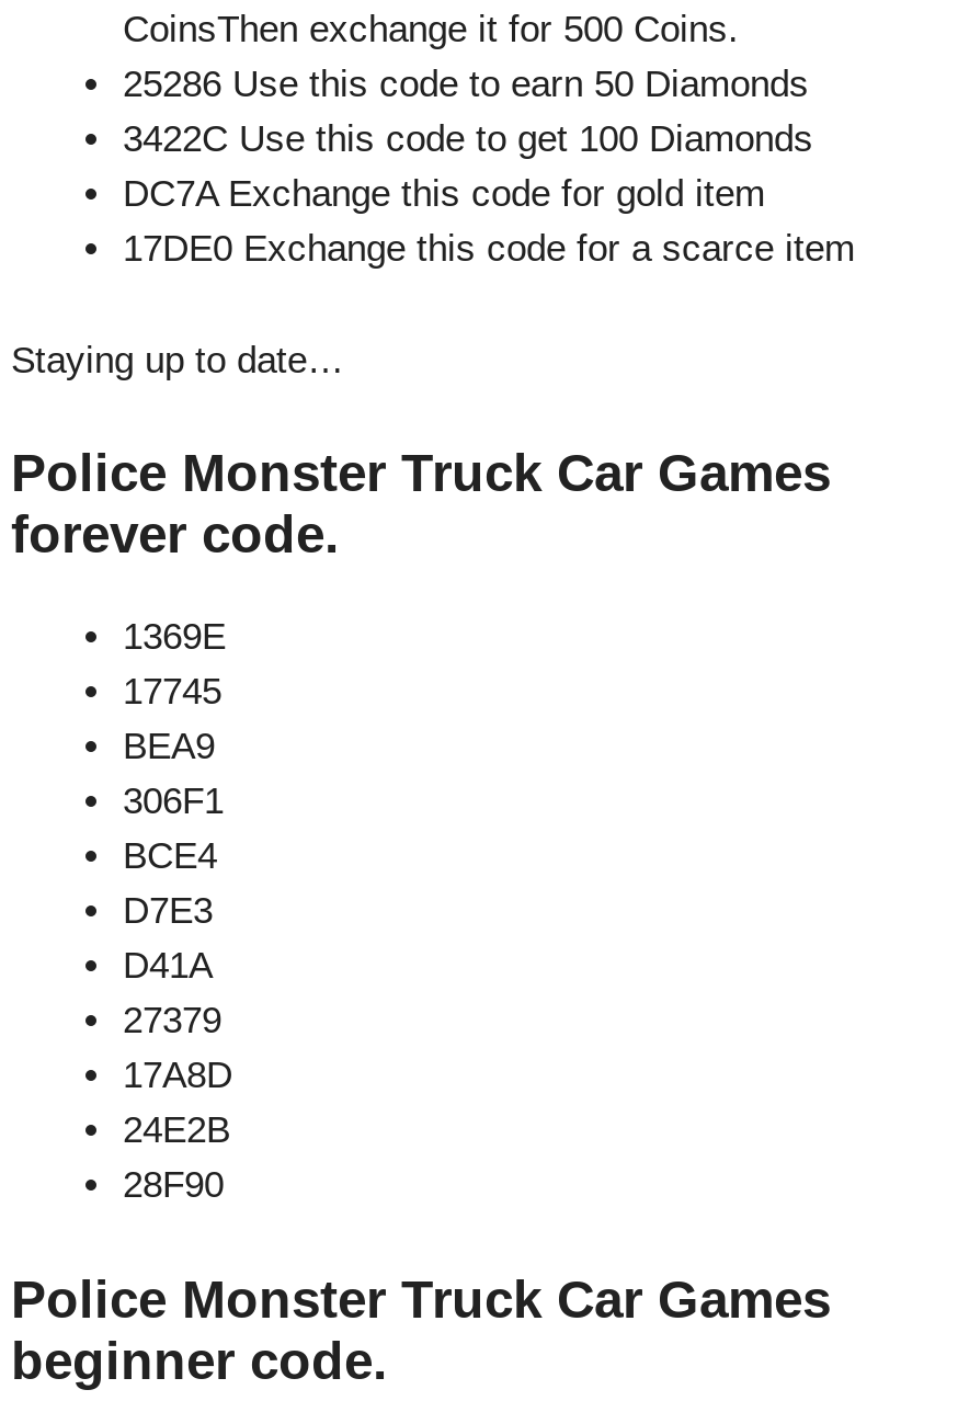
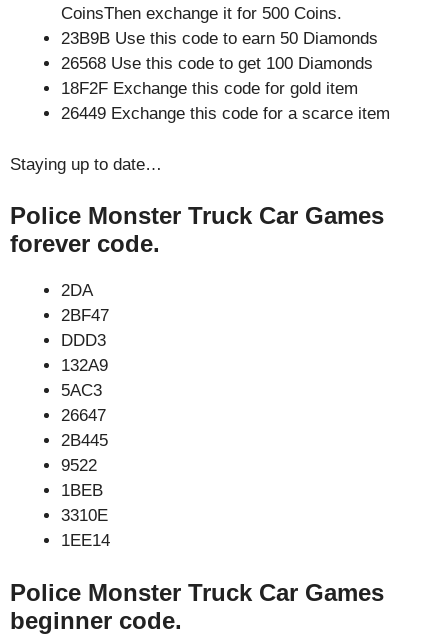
- 25286 Use this code to earn 50 Diamonds
+ 23B9B Use this code to earn 50 Diamonds

- 3422C Use this code to get 100 Diamonds
+ 26568 Use this code to get 100 Diamonds

- DC7A Exchange this code for gold item
+ 18F2F Exchange this code for gold item

- 17DE0 Exchange this code for a scarce item
+ 26449 Exchange this code for a scarce item

- 1369E
- 17745
- BEA9
- 306F1
- BCE4
- D7E3
- D41A
- 27379
- 17A8D
- 24E2B
- 28F90
+ 2DA
+ 2BF47
+ DDD3
+ 132A9
+ 5AC3
+ 26647
+ 2B445
+ 9522
+ 1BEB
+ 3310E
+ 1EE14
